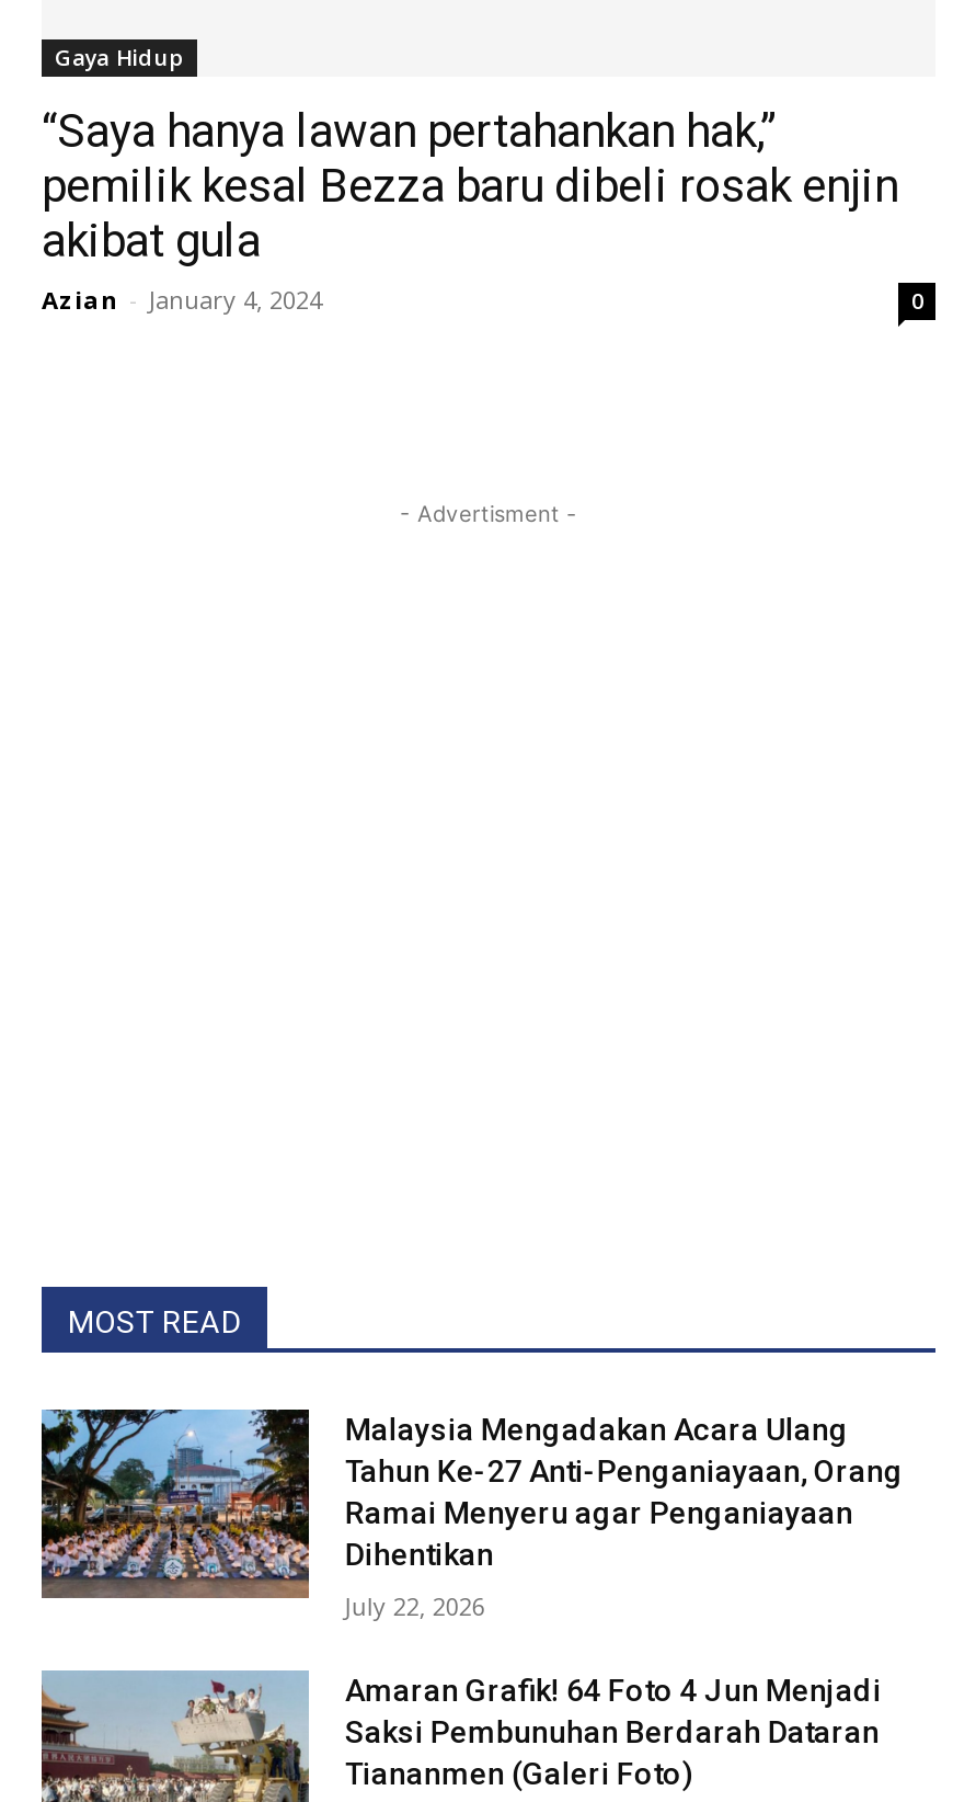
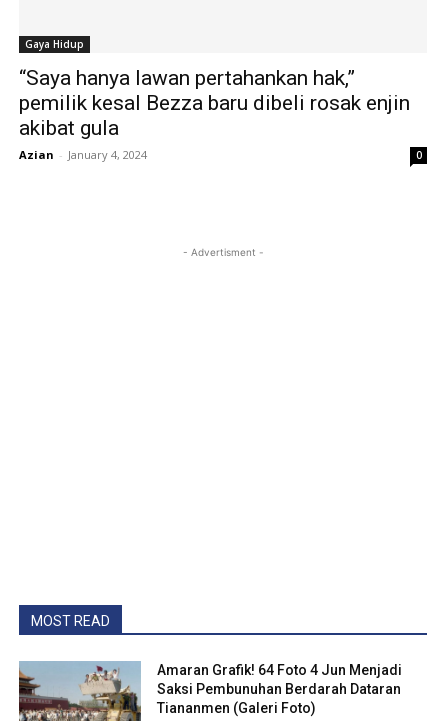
- [image]
- Malaysia Mengadakan Acara Ulang
- Tahun Ke-27 Anti-Penganiayaan, Orang
- Ramai Menyeru agar Penganiayaan
- Dihentikan
- July 22, 2026
